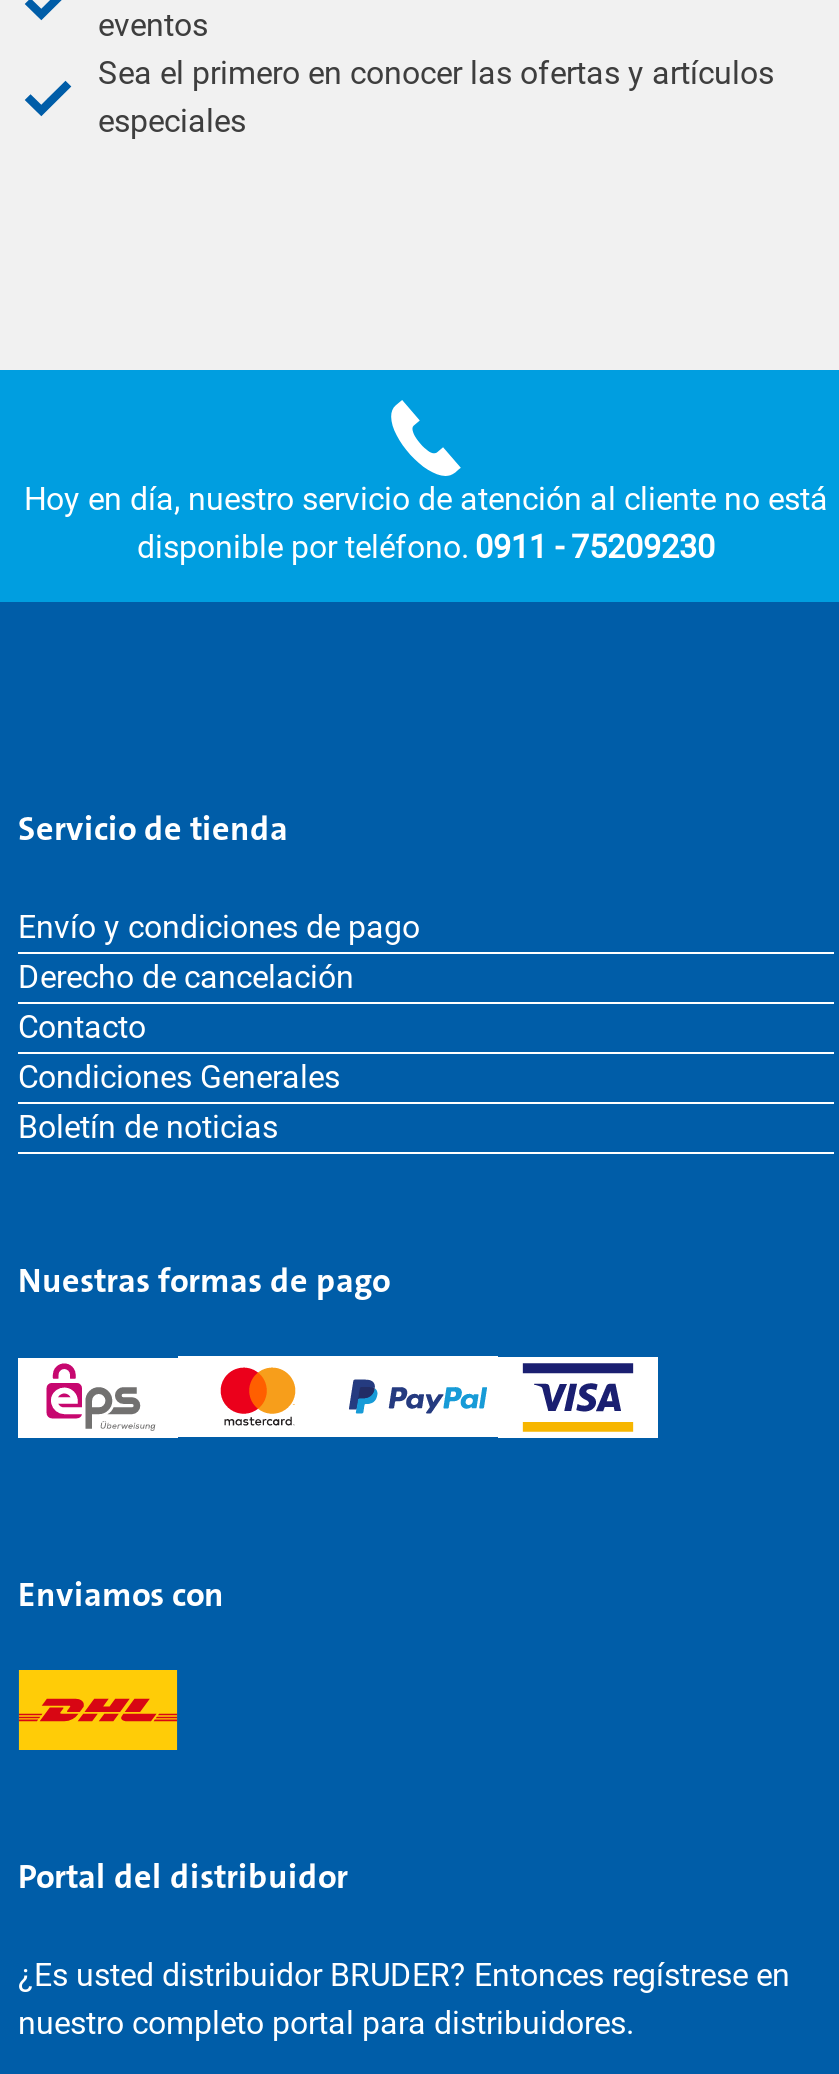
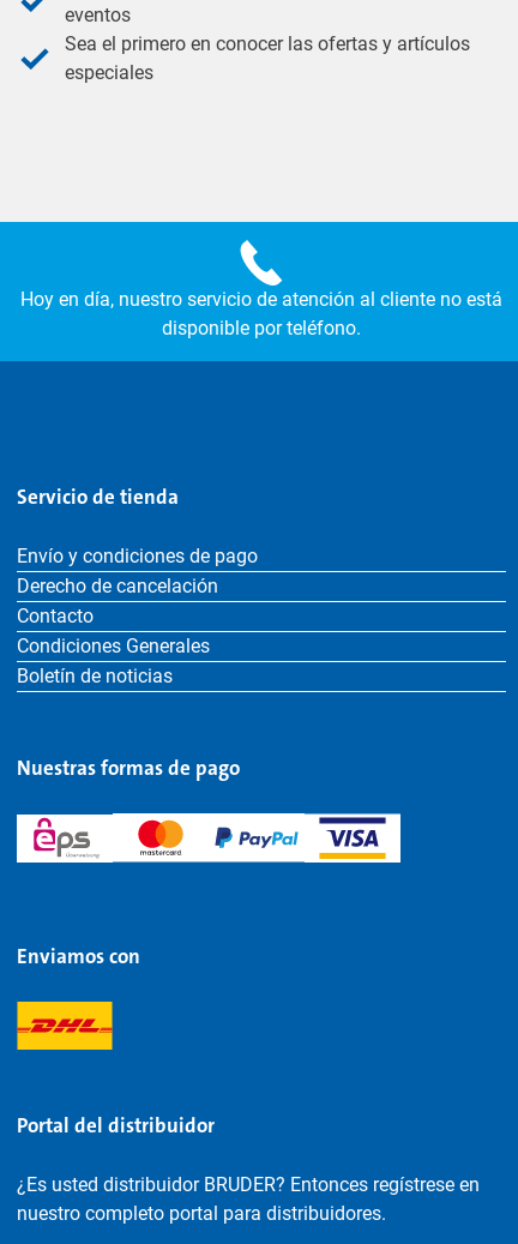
- disponible por teléfono. 0911 - 75209230
+ disponible por teléfono.
